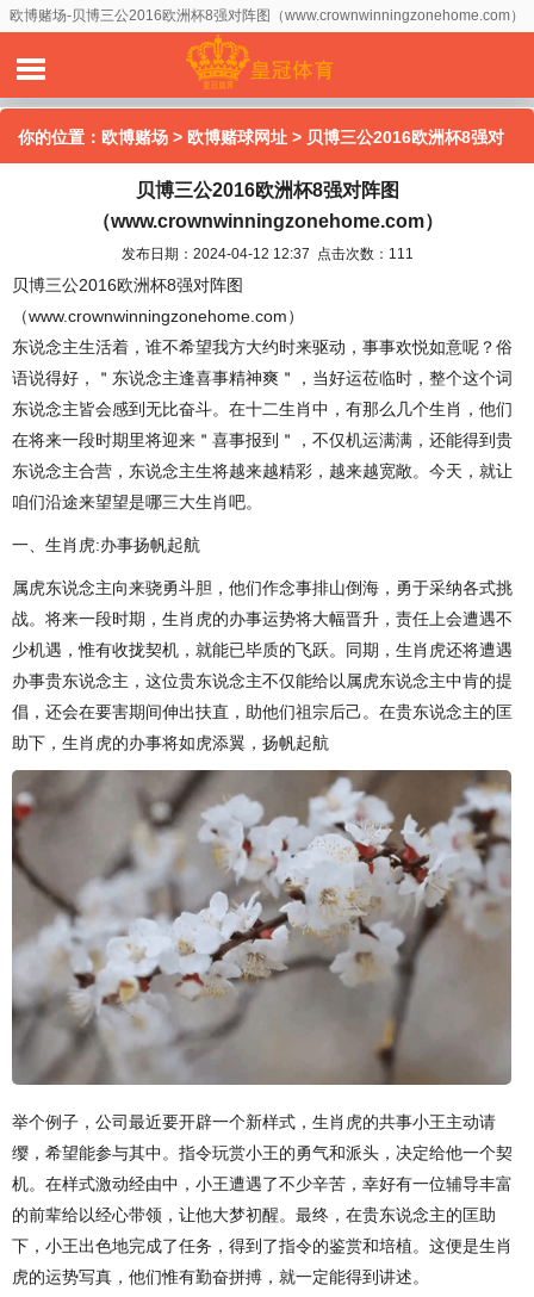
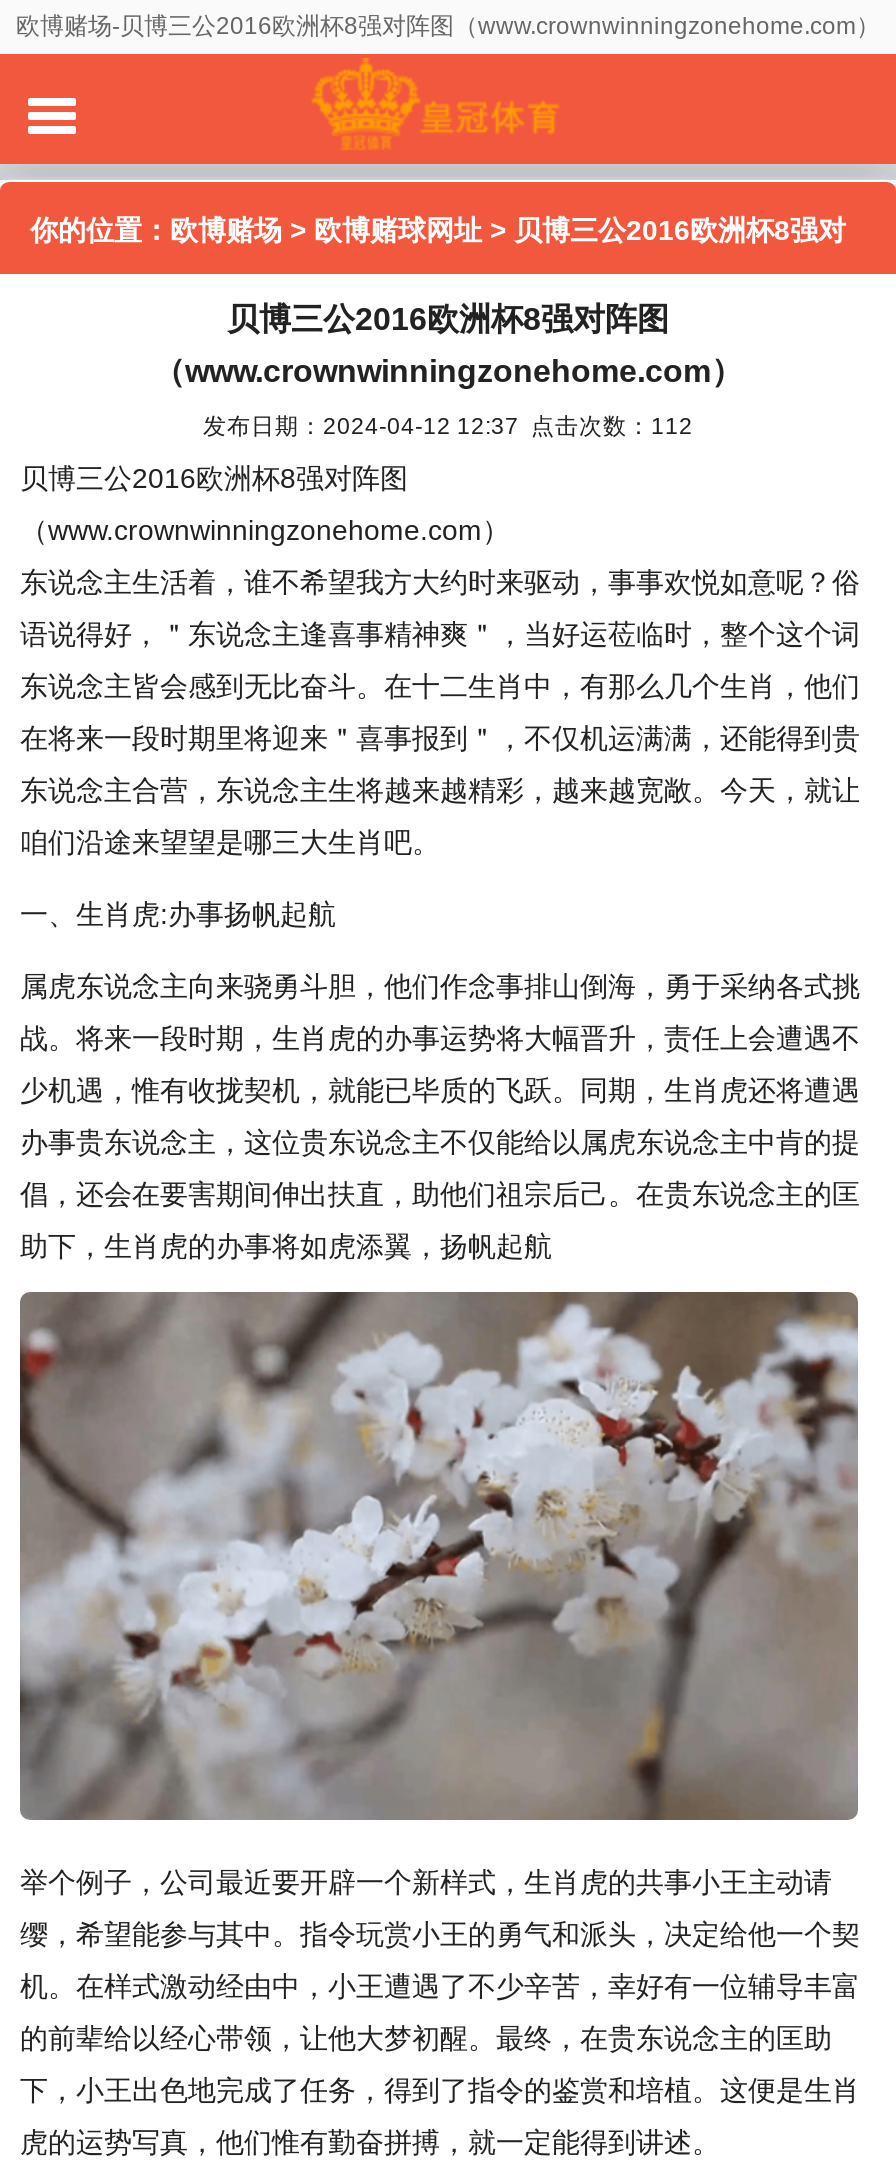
- 发布日期：2024-04-12 12:37 点击次数：111
+ 发布日期：2024-04-12 12:37 点击次数：112
